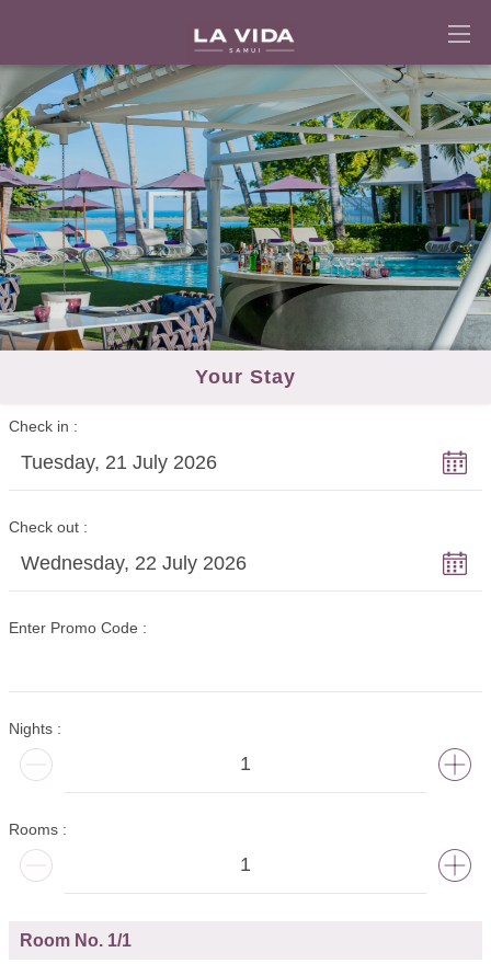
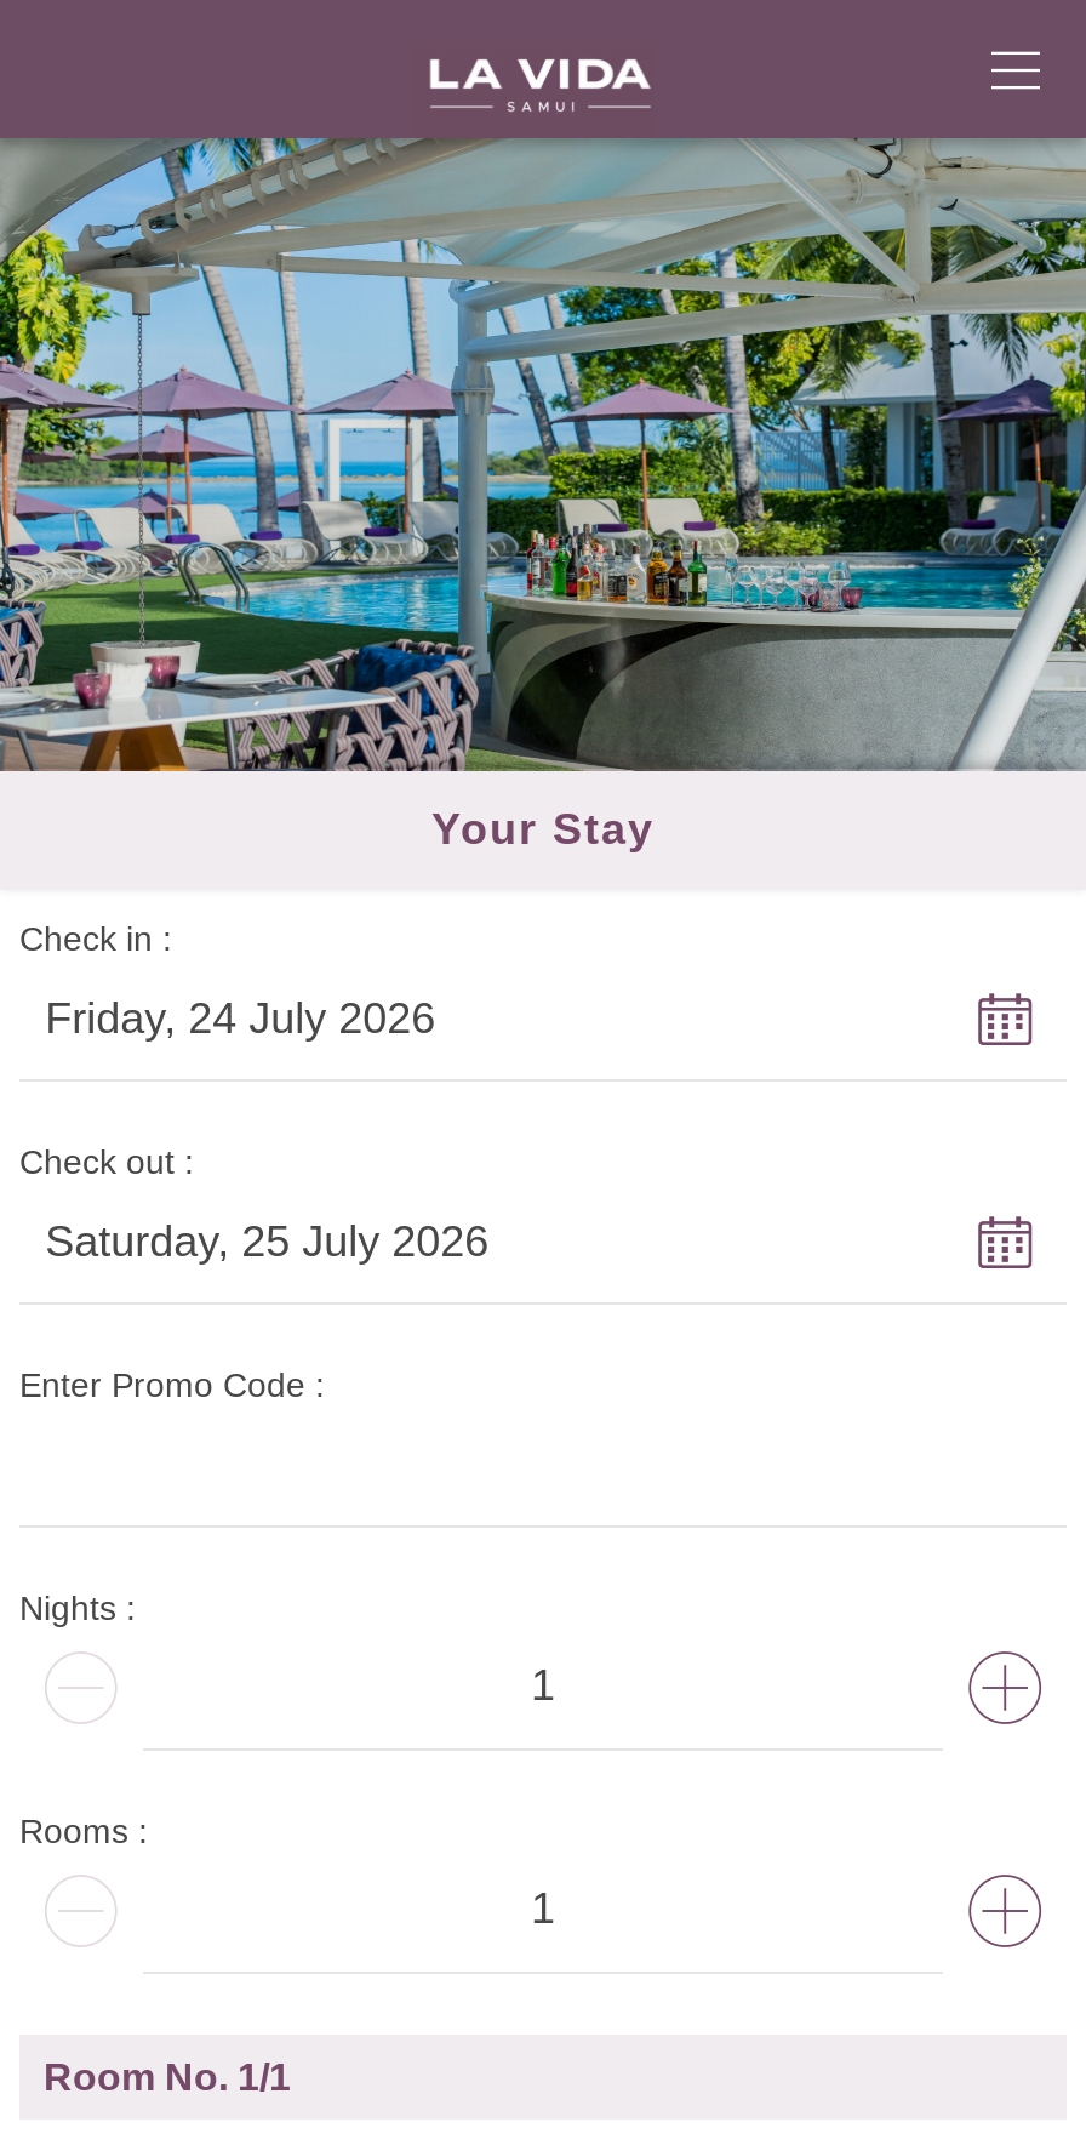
- Tuesday, 21 July 2026
+ Friday, 24 July 2026

- Wednesday, 22 July 2026
+ Saturday, 25 July 2026
